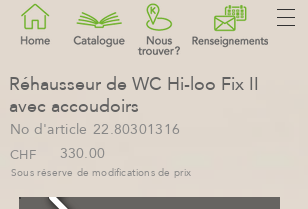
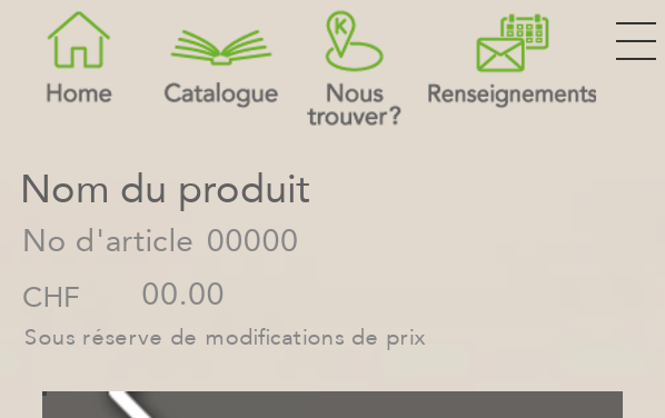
- Réhausseur de WC Hi-loo Fix II
- avec accoudoirs
- No d'article 22.80301316
+ Nom du produit
+ No d'article 00000

- CHF 330.00
+ CHF 00.00
